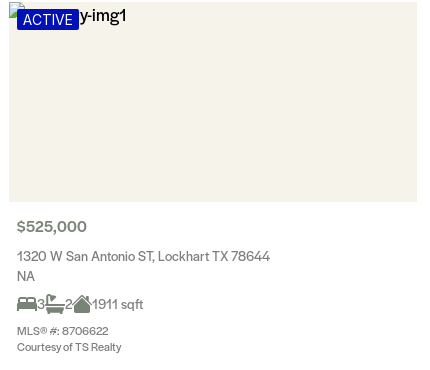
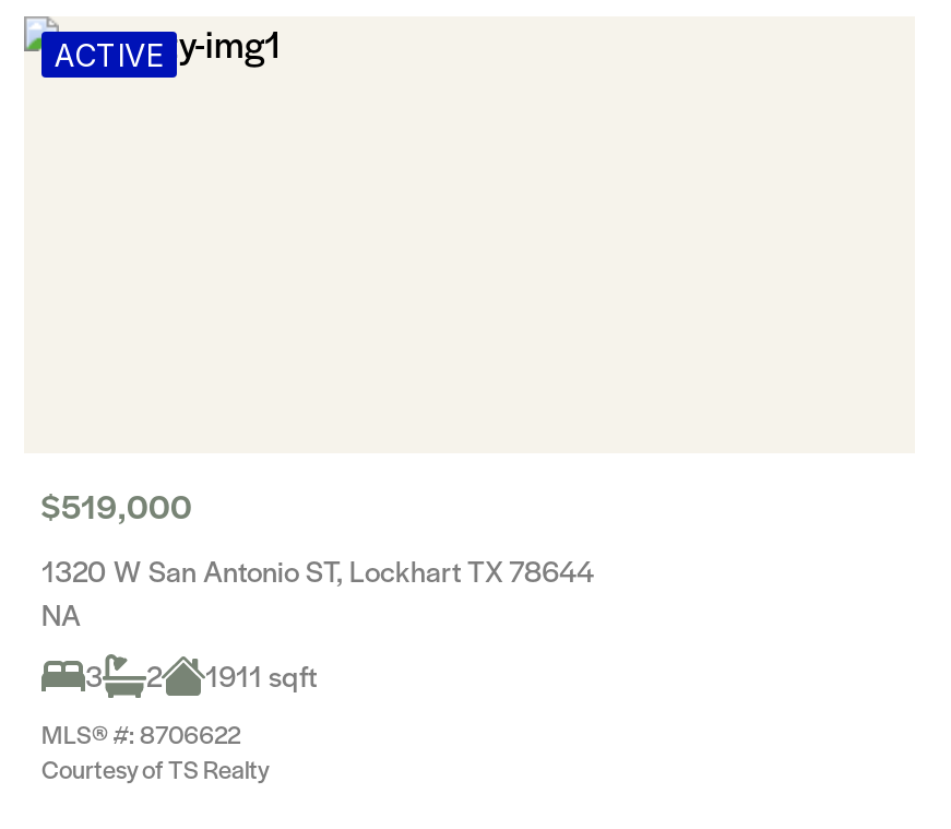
- $525,000
+ $519,000
